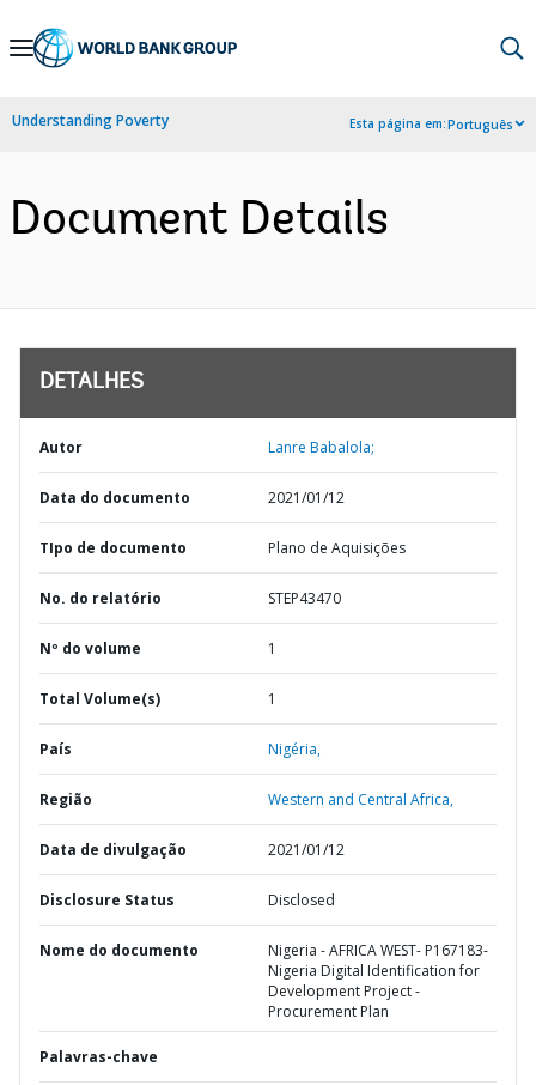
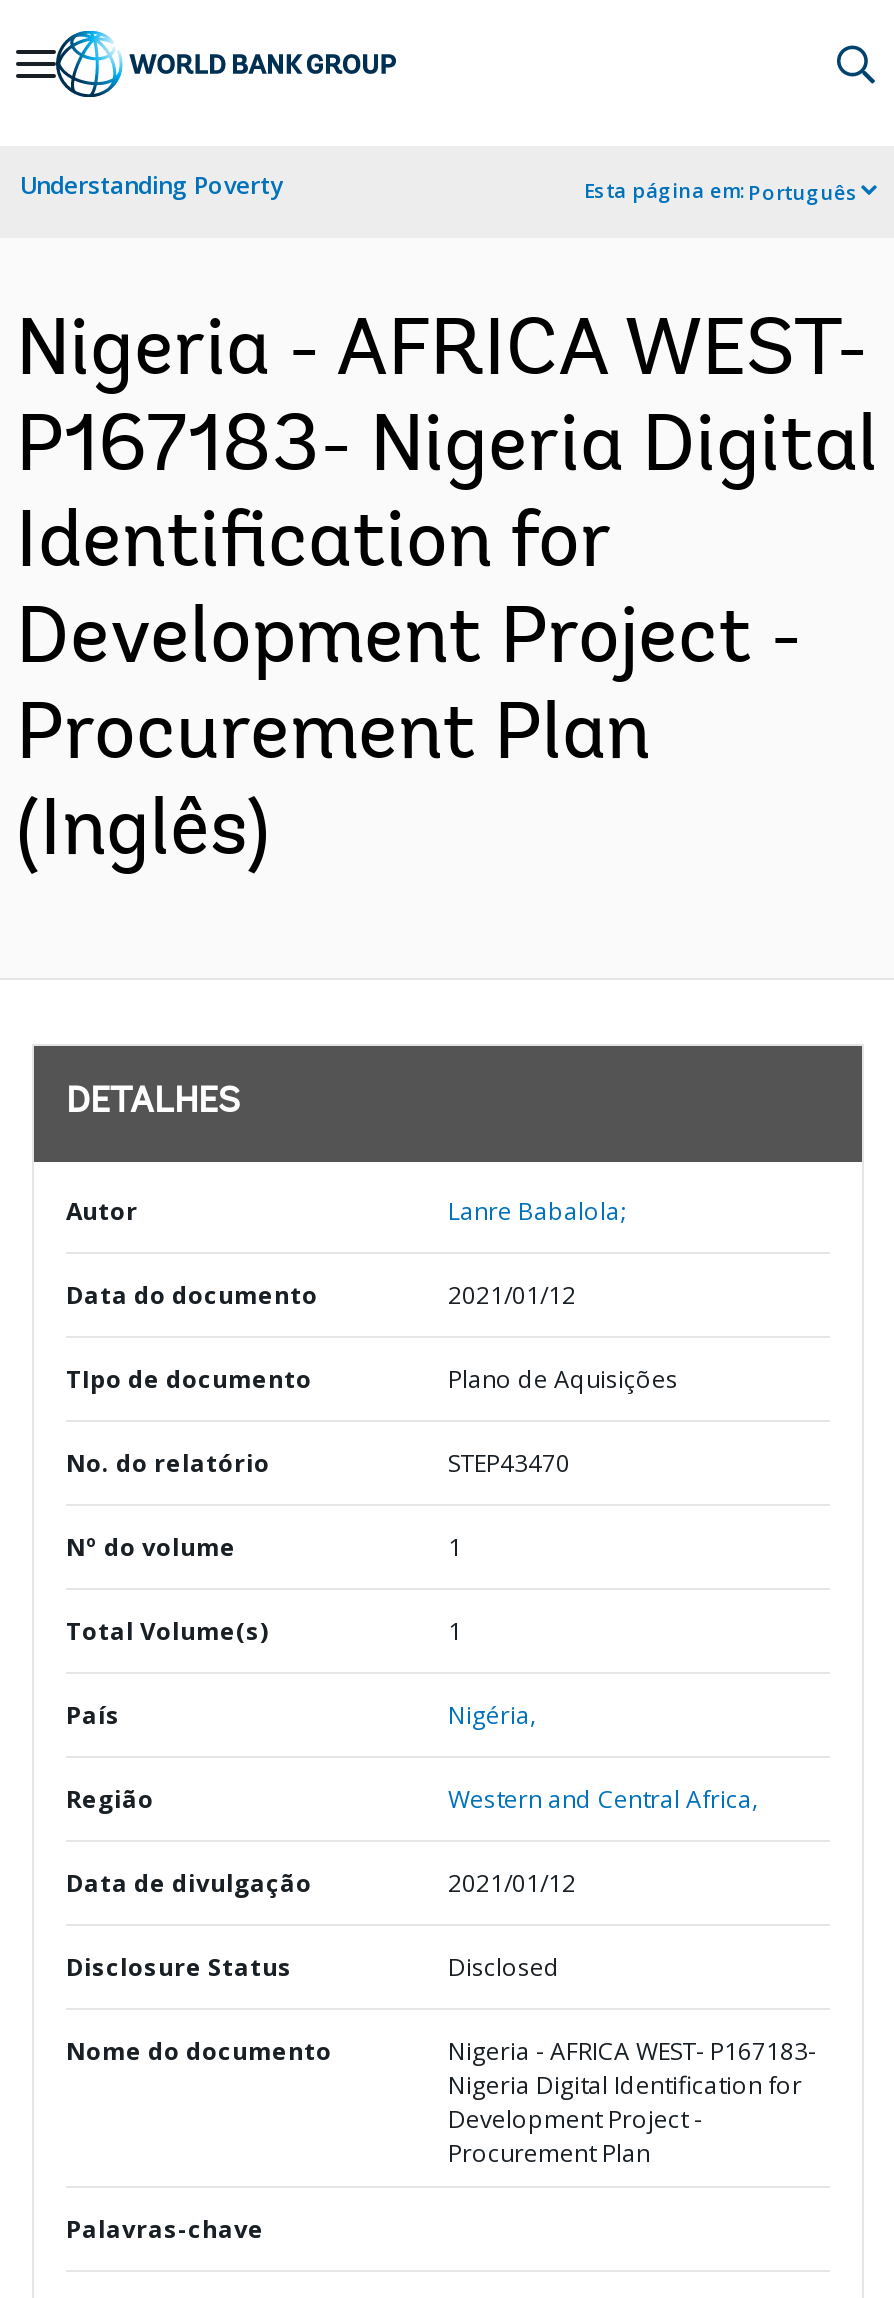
- Document Details
+ Nigeria - AFRICA WEST-
+ P167183- Nigeria Digital
+ Identification for
+ Development Project -
+ Procurement Plan
+ (Inglês)
